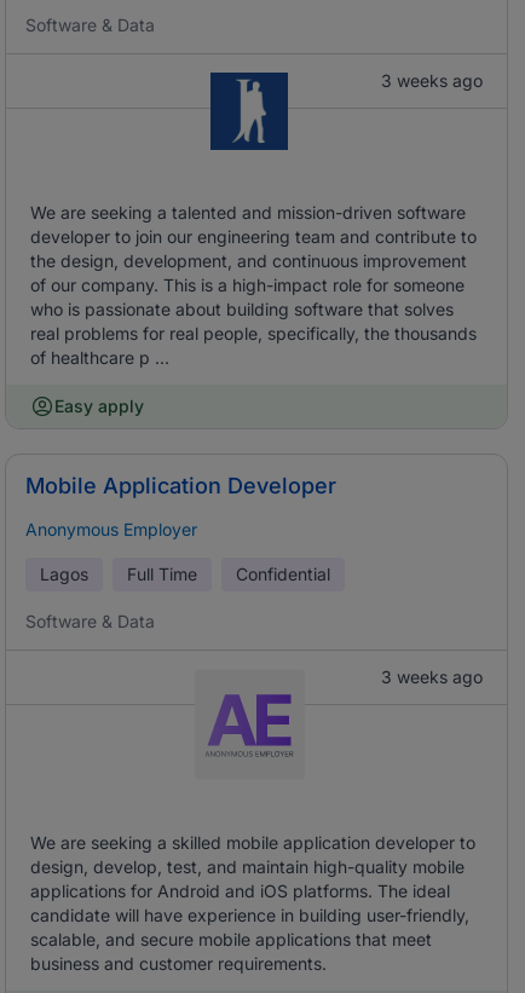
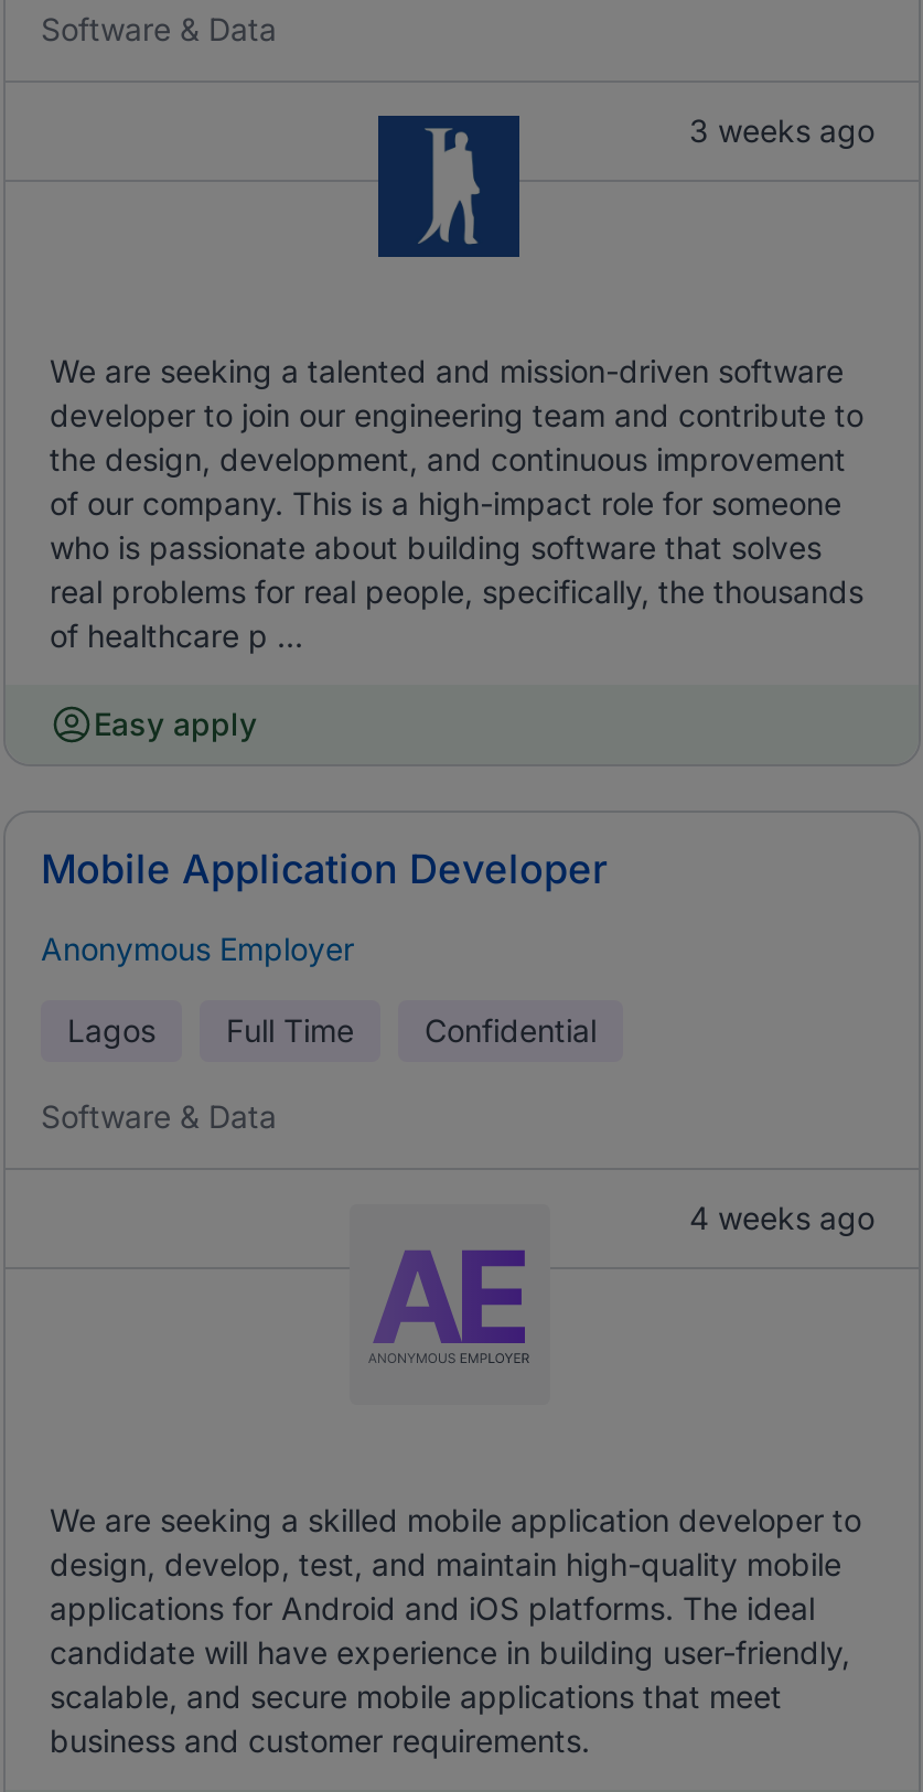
- 3 weeks ago
+ 4 weeks ago
